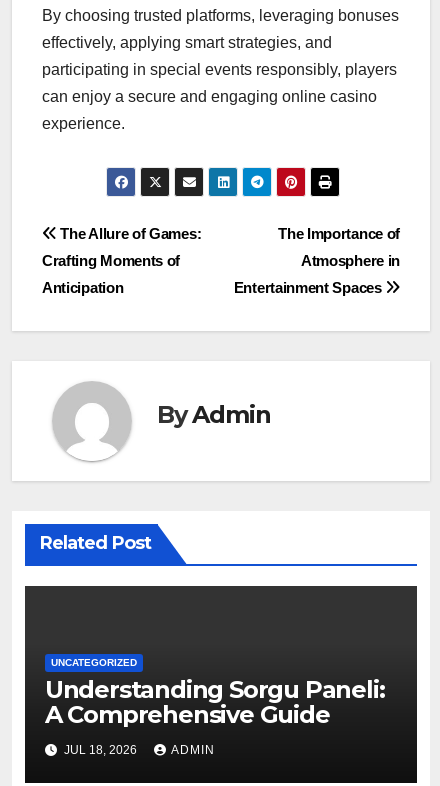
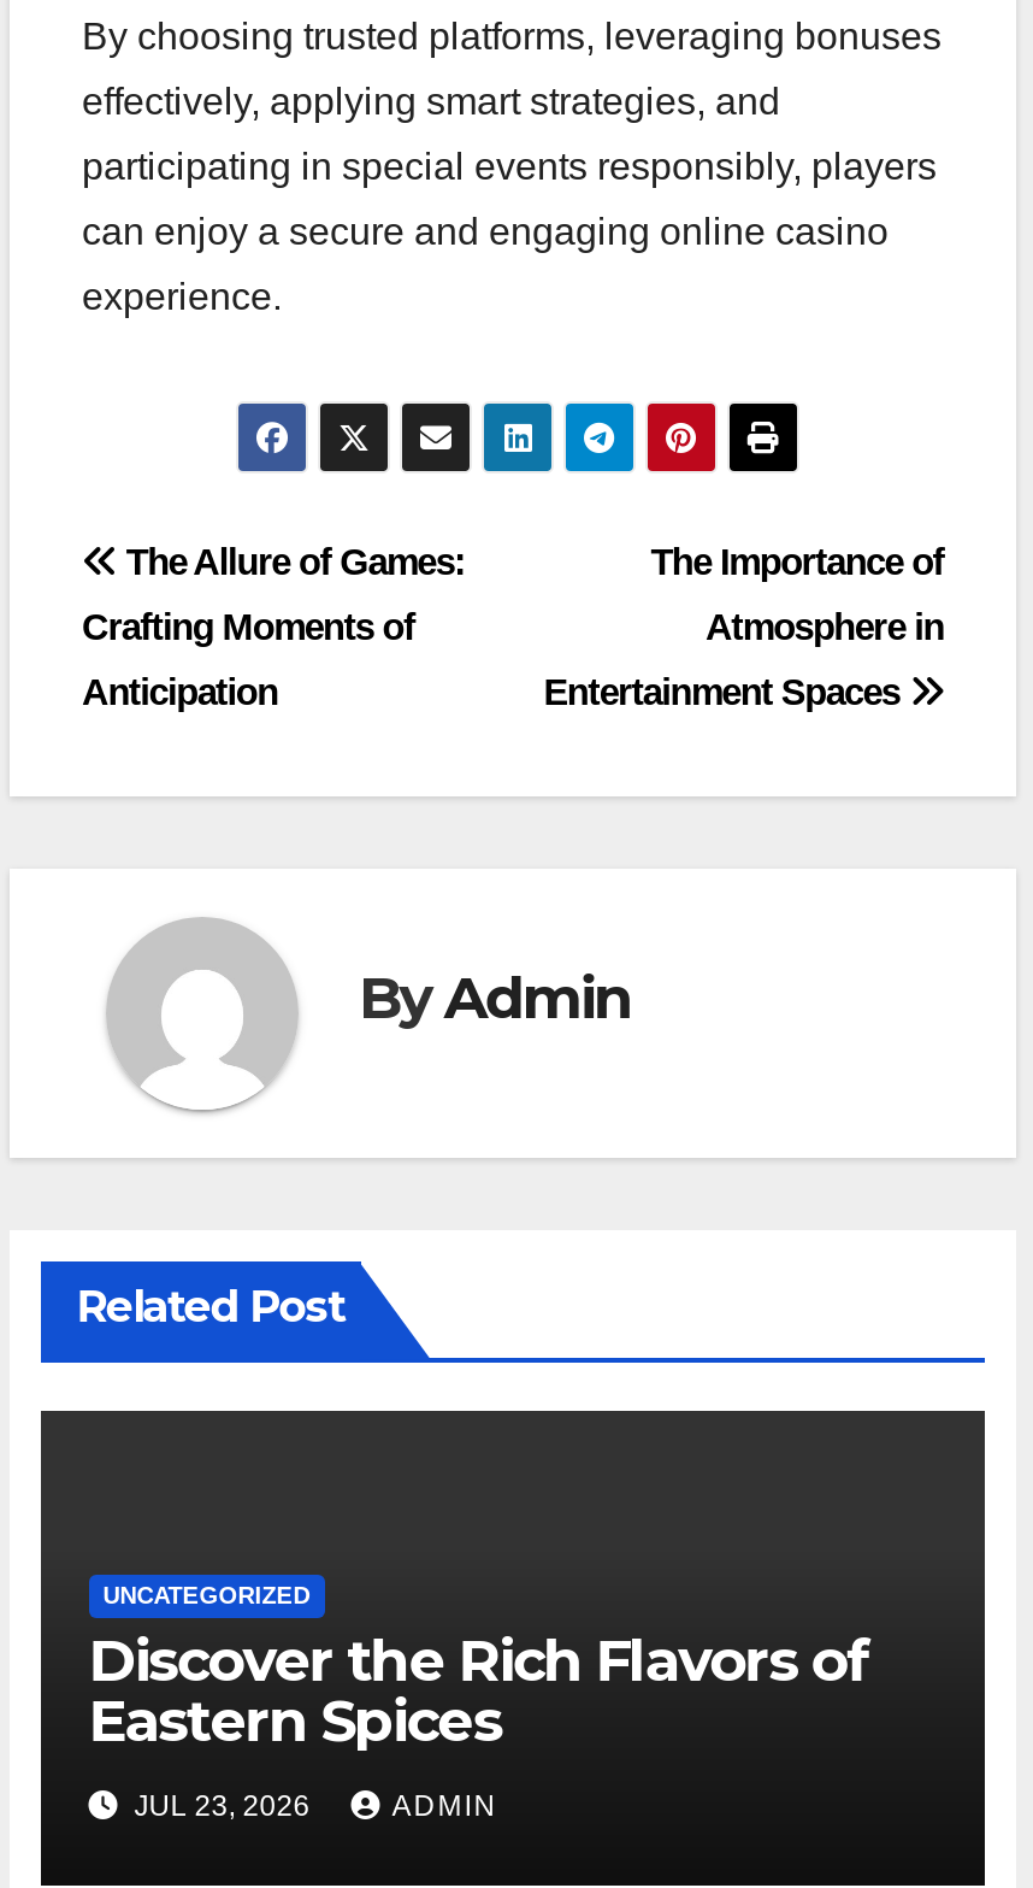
- Understanding Sorgu Paneli:
- A Comprehensive Guide
+ Discover the Rich Flavors of
+ Eastern Spices

- JUL 18, 2026
+ JUL 23, 2026
